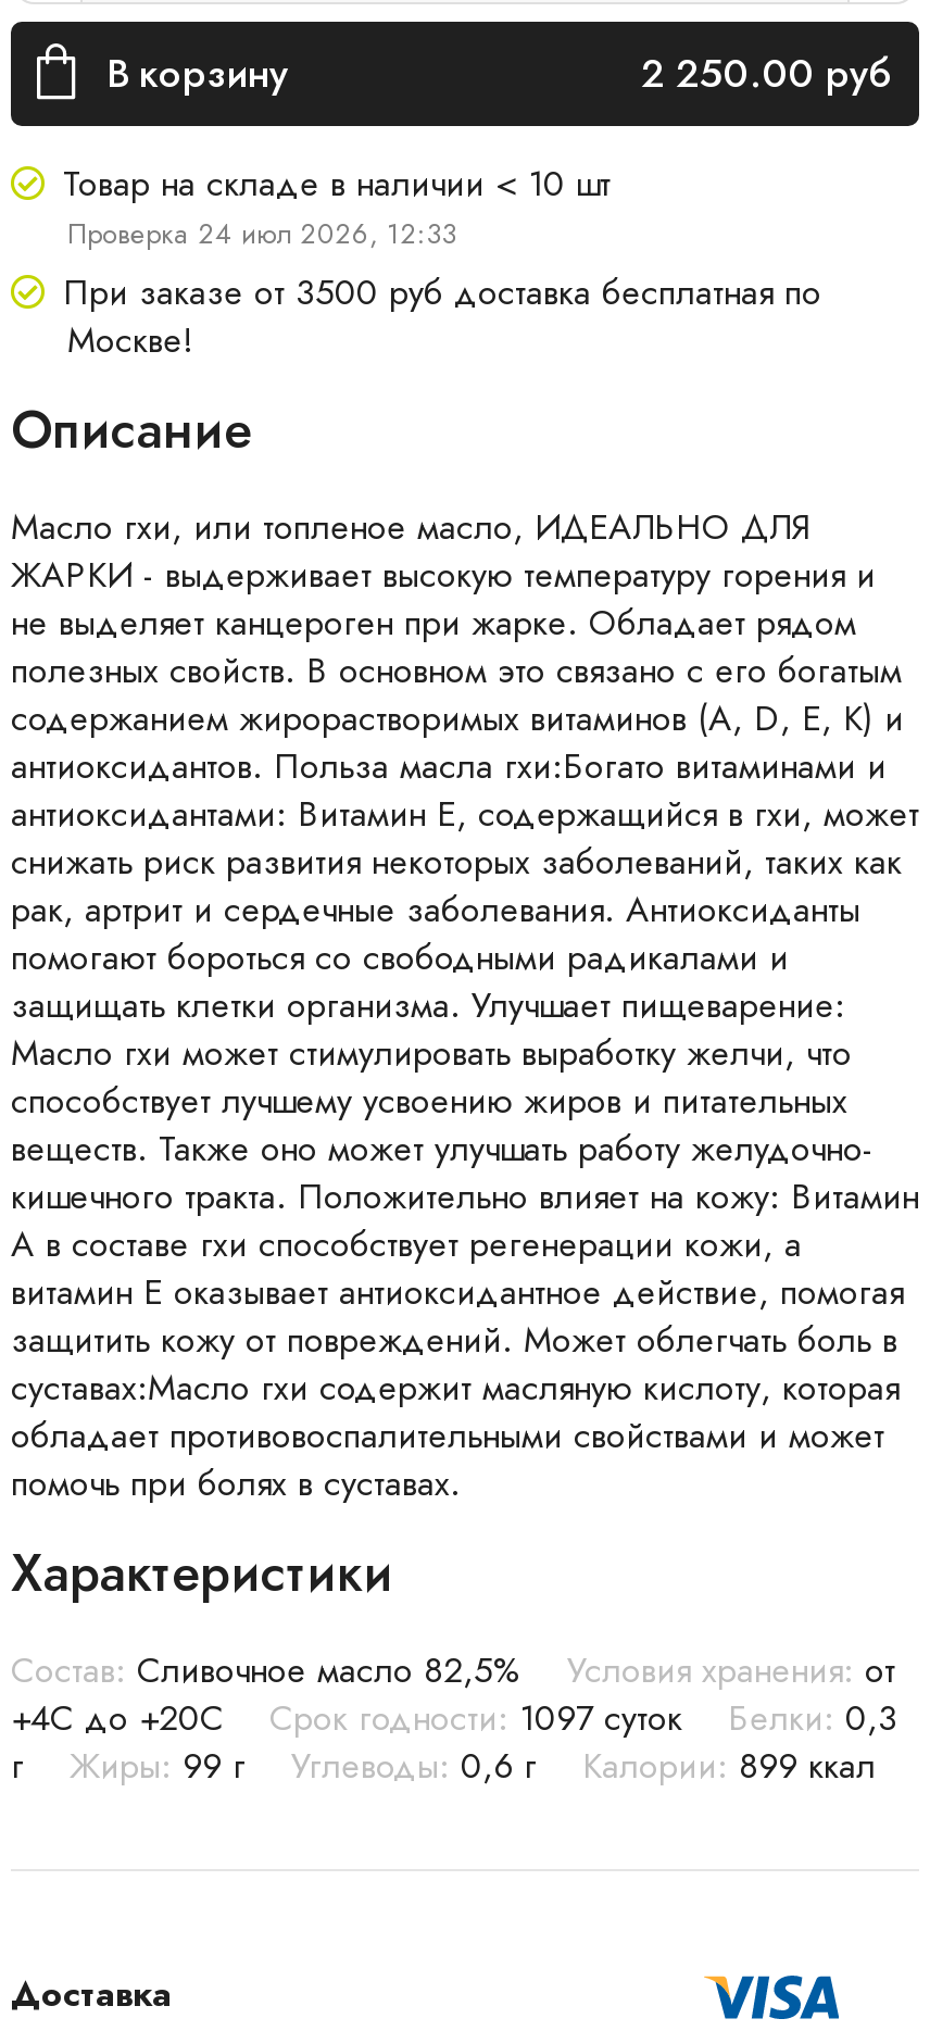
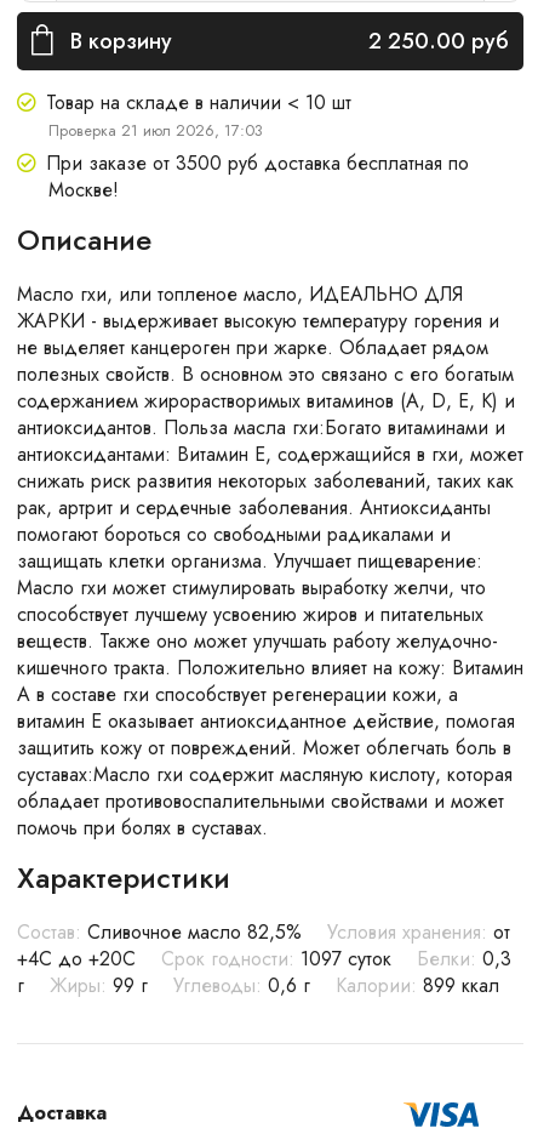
- Проверка 24 июл 2026, 12:33
+ Проверка 21 июл 2026, 17:03
